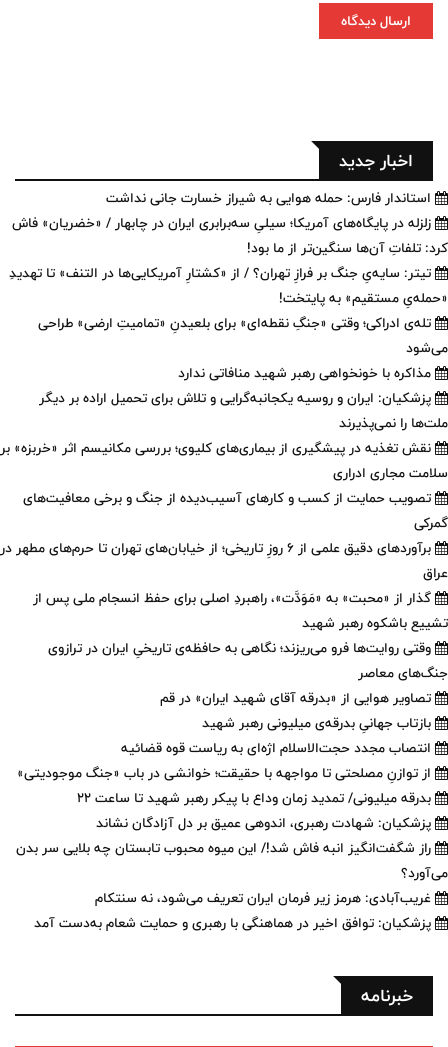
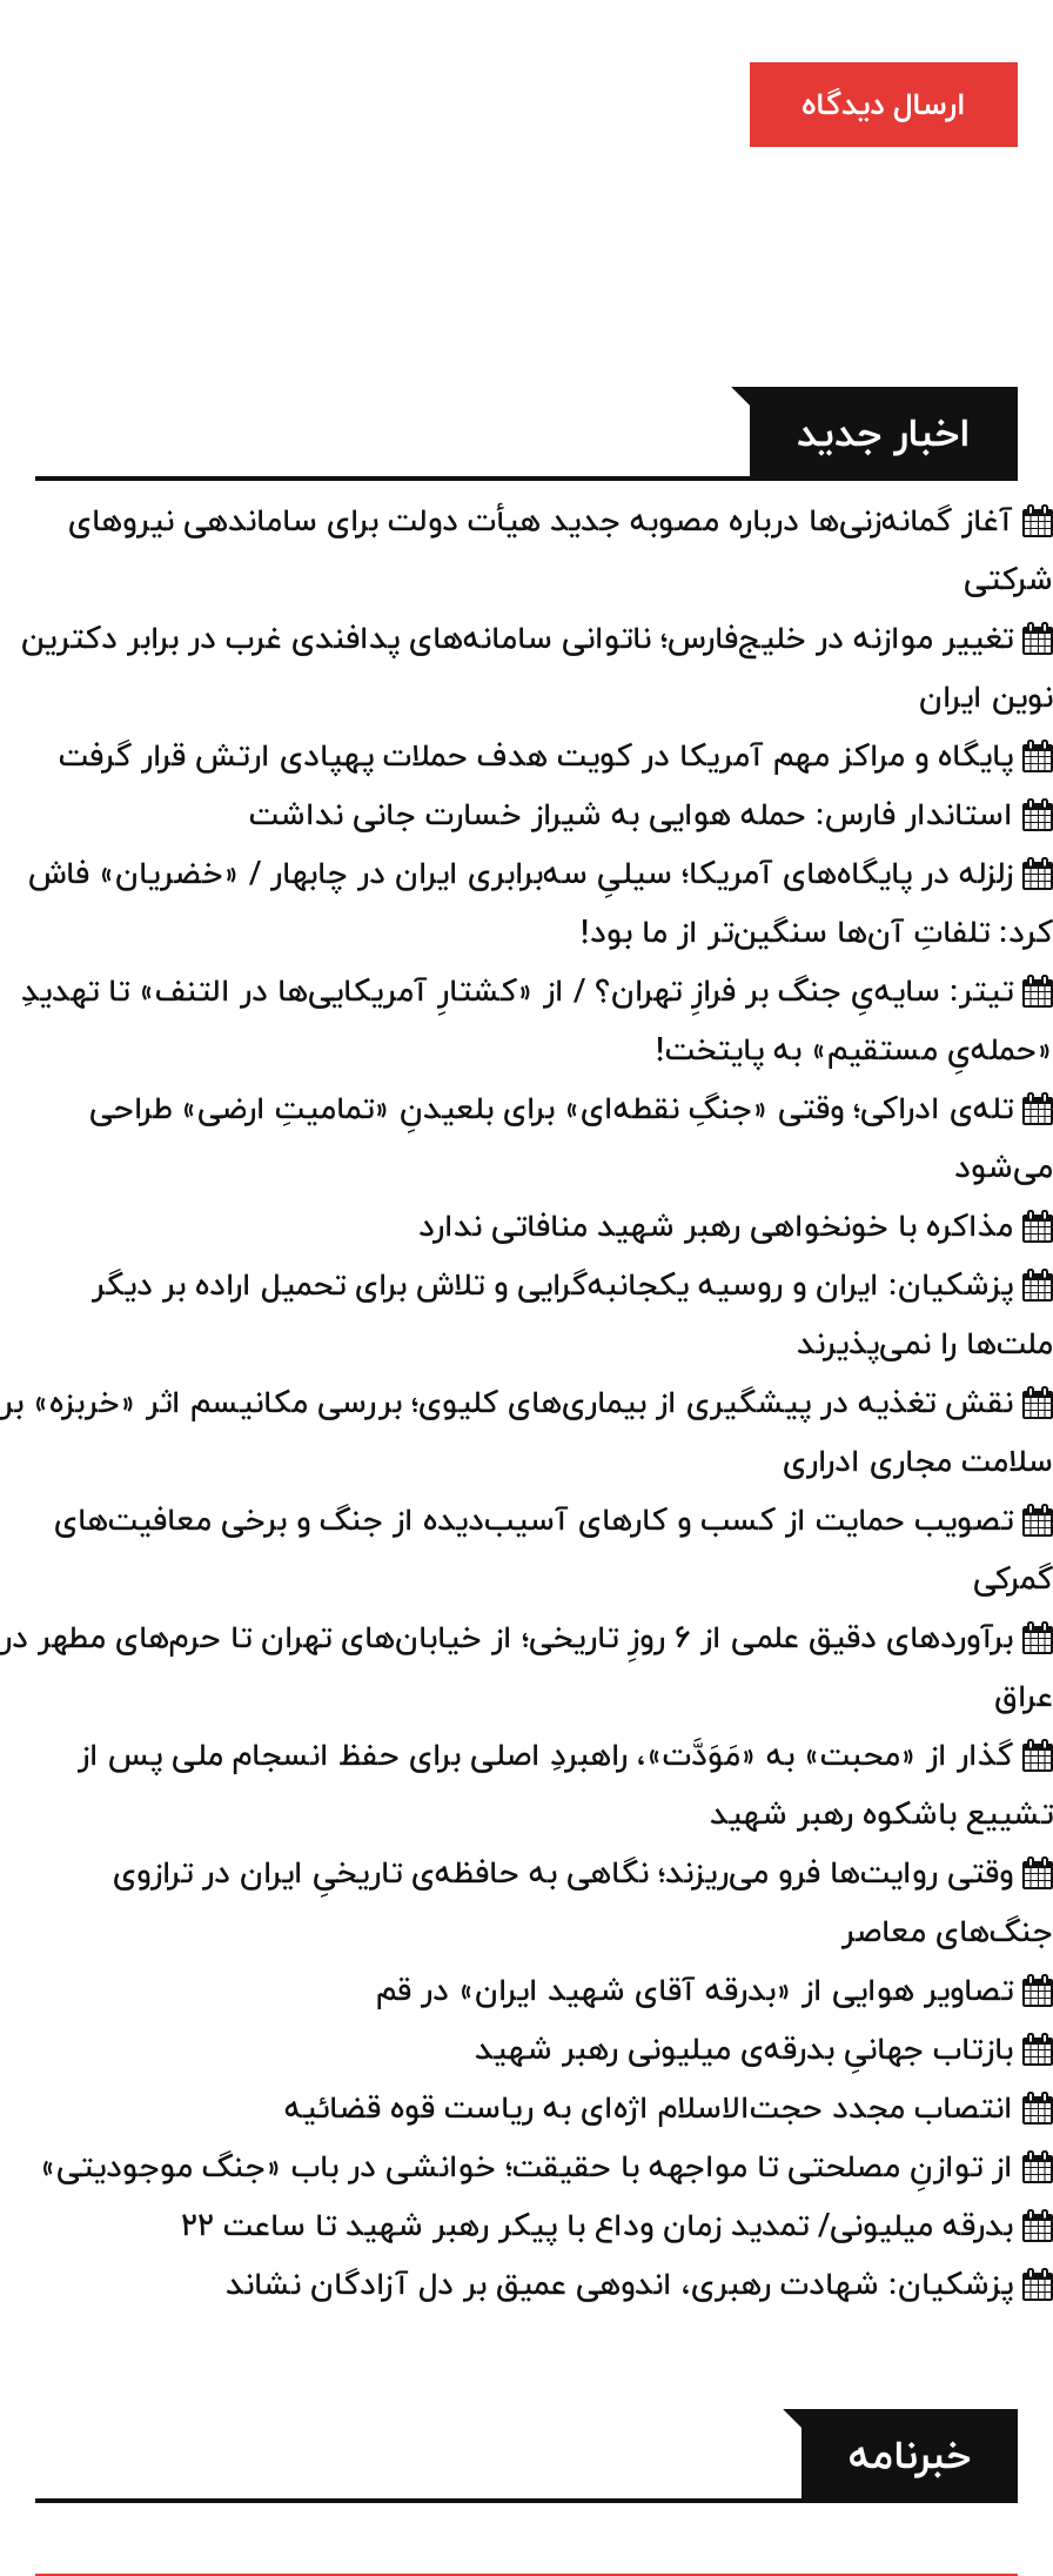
+ آغاز گمانه‌زنی‌ها درباره مصوبه جدید هیأت دولت برای ساماندهی نیروهای
+ شرکتی
+ تغییر موازنه در خلیج‌فارس؛ ناتوانی سامانه‌های پدافندی غرب در برابر دکترین
+ نوین ایران
+ پایگاه و مراکز مهم آمریکا در کویت هدف حملات پهپادی ارتش قرار گرفت

moved down: استاندار فارس: حمله هوایی به شیراز خسارت جانی نداشت | زلزله در پایگاه‌های آمریکا؛ سیلیِ سه‌برابری ایران در چابهار / «خضریان» فاش | کرد: تلفاتِ آن‌ها سنگین‌تر از ما بود! | ... | از توازنِ مصلحتی تا مواجهه با حقیقت؛ خوانشی در باب «جنگ موجودیتی» | پزشکیان: شهادت رهبری، اندوهی عمیق بر دل آزادگان نشاند

- راز شگفت‌انگیز انبه فاش شد!/ این میوه محبوب تابستان چه بلایی سر بدن
- می‌آورد؟
- غریب‌آبادی: هرمز زیر فرمان ایران تعریف می‌شود، نه سنتکام
- پزشکیان: توافق اخیر در هماهنگی با رهبری و حمایت شعام به‌دست آمد
